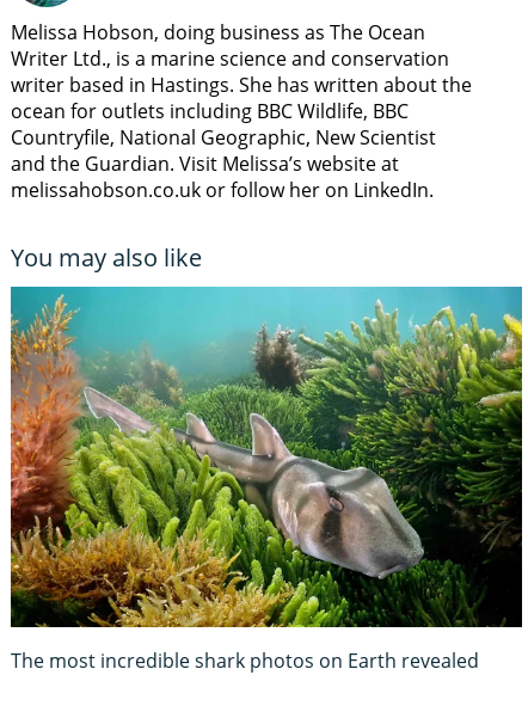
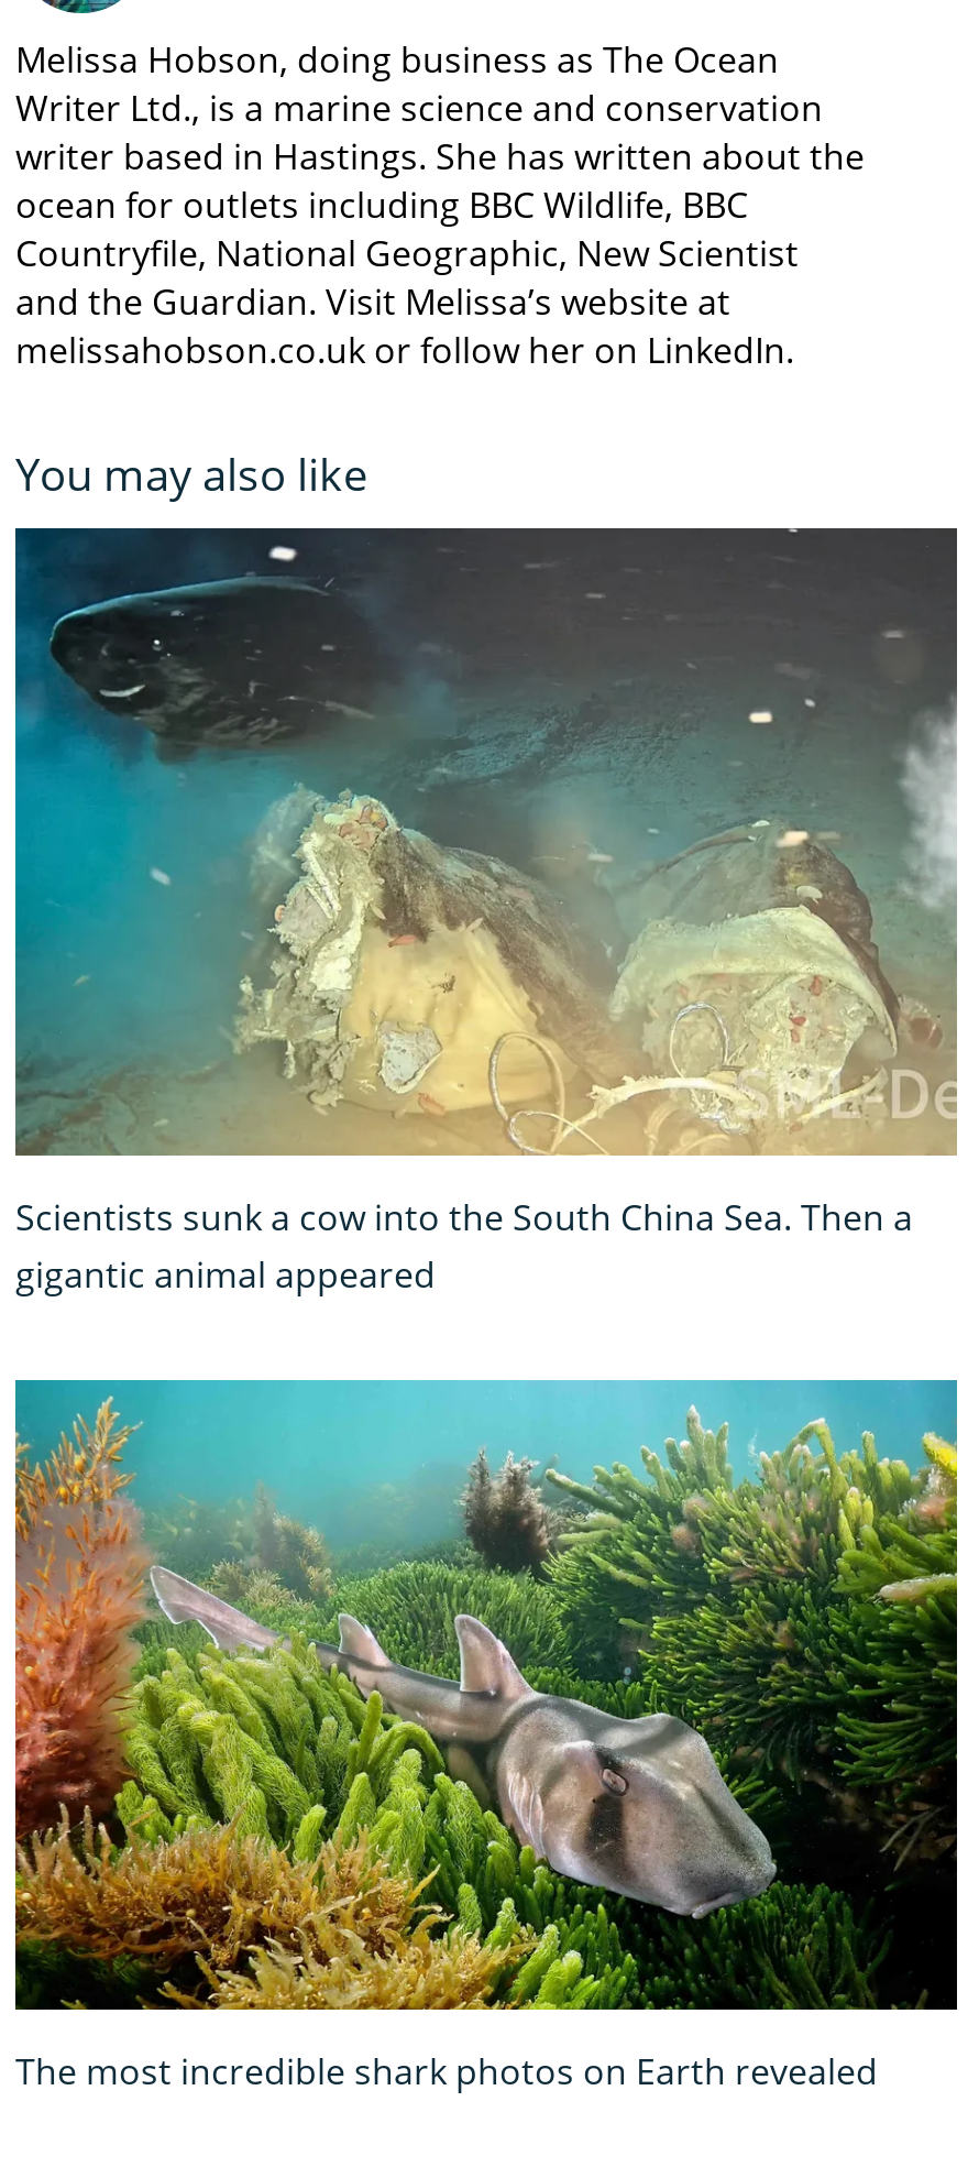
+ [image]
+ Scientists sunk a cow into the South China Sea. Then a
+ gigantic animal appeared
